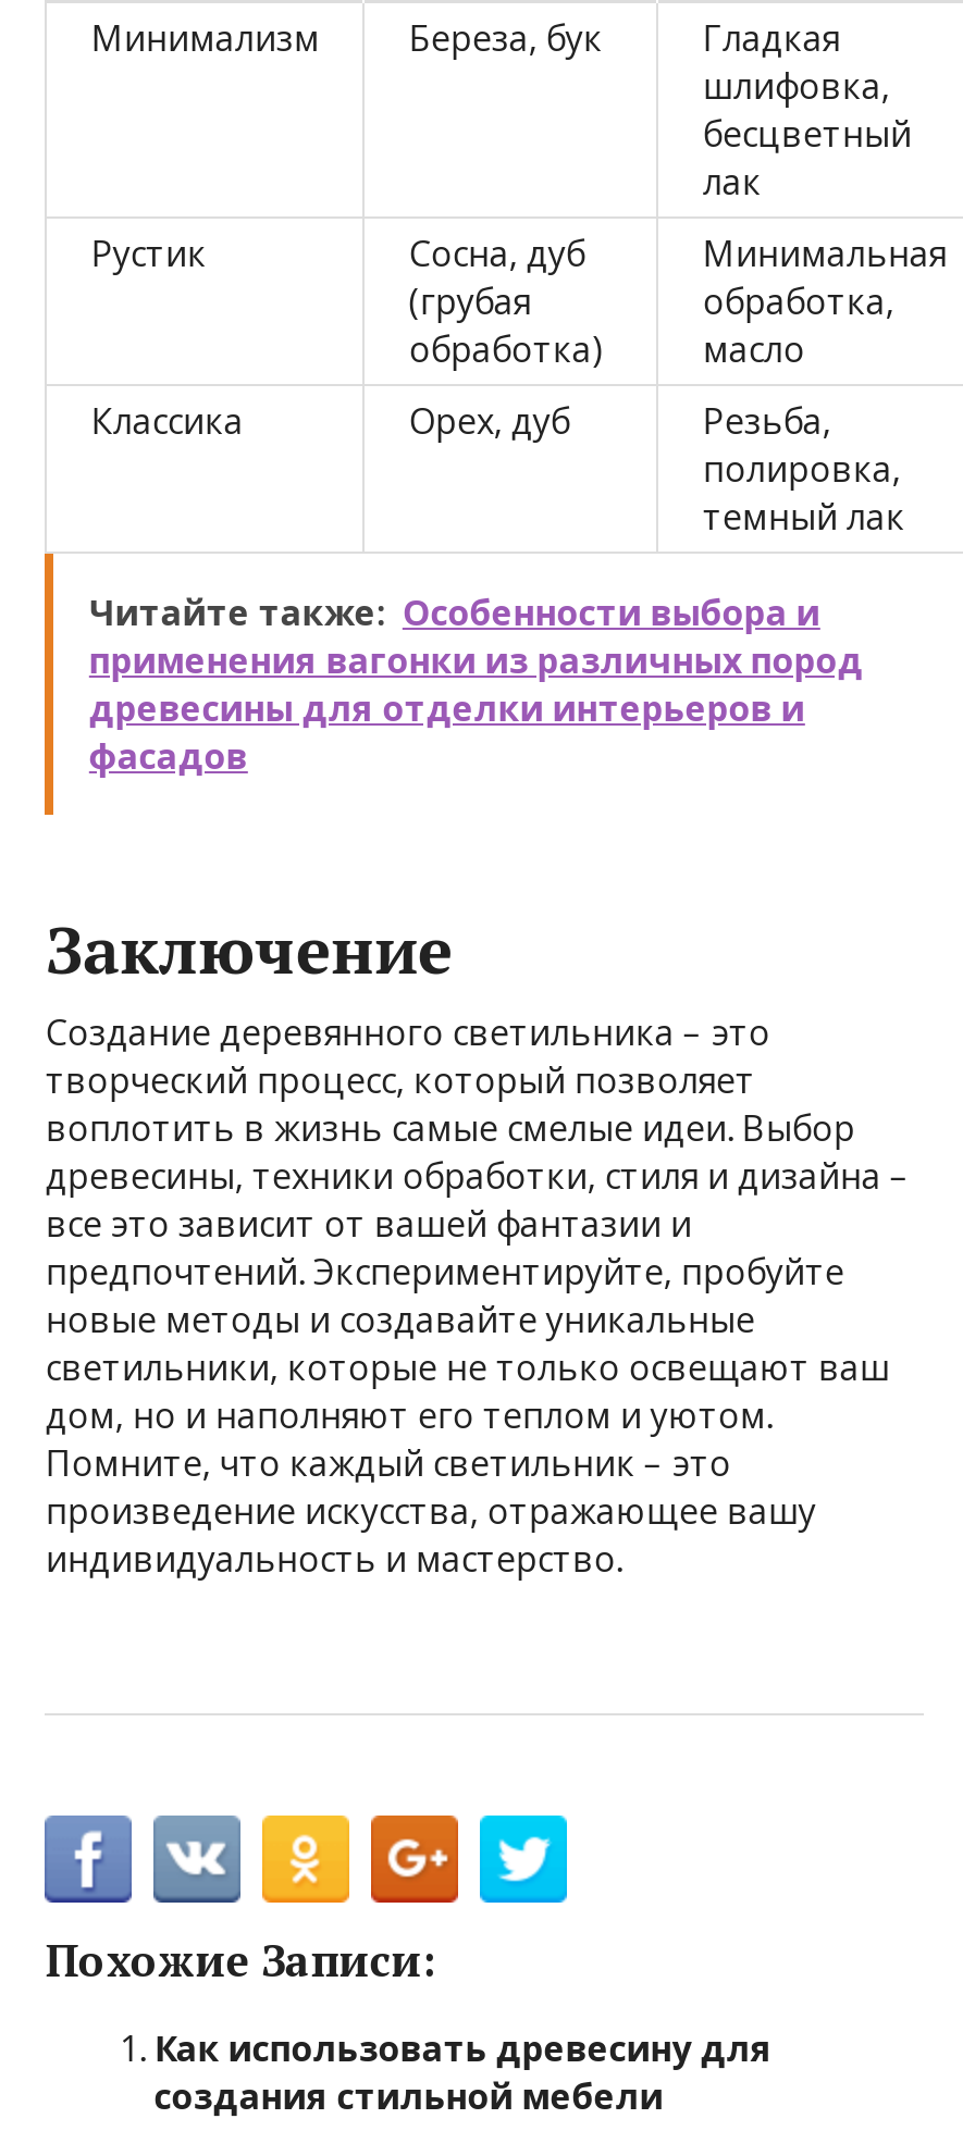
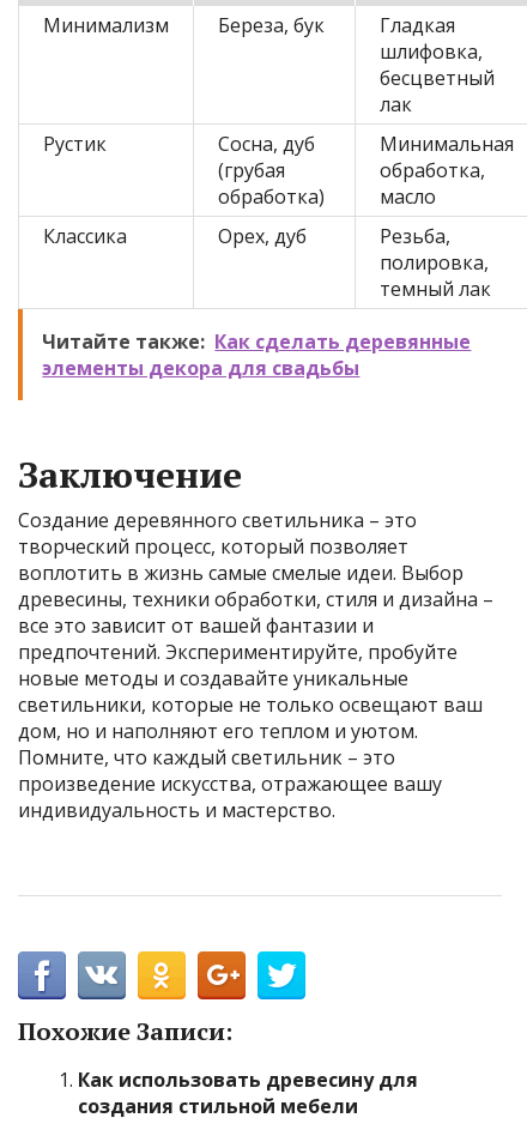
- Читайте также: Особенности выбора и
- применения вагонки из различных пород
- древесины для отделки интерьеров и
- фасадов
+ Читайте также: Как сделать деревянные
+ элементы декора для свадьбы
